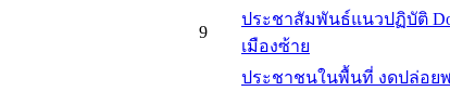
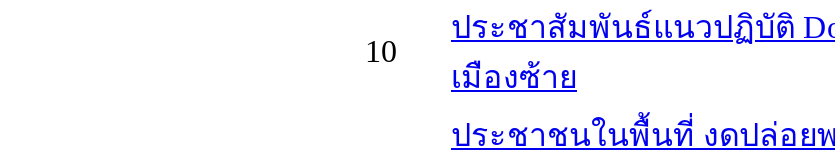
- 9
+ 10
